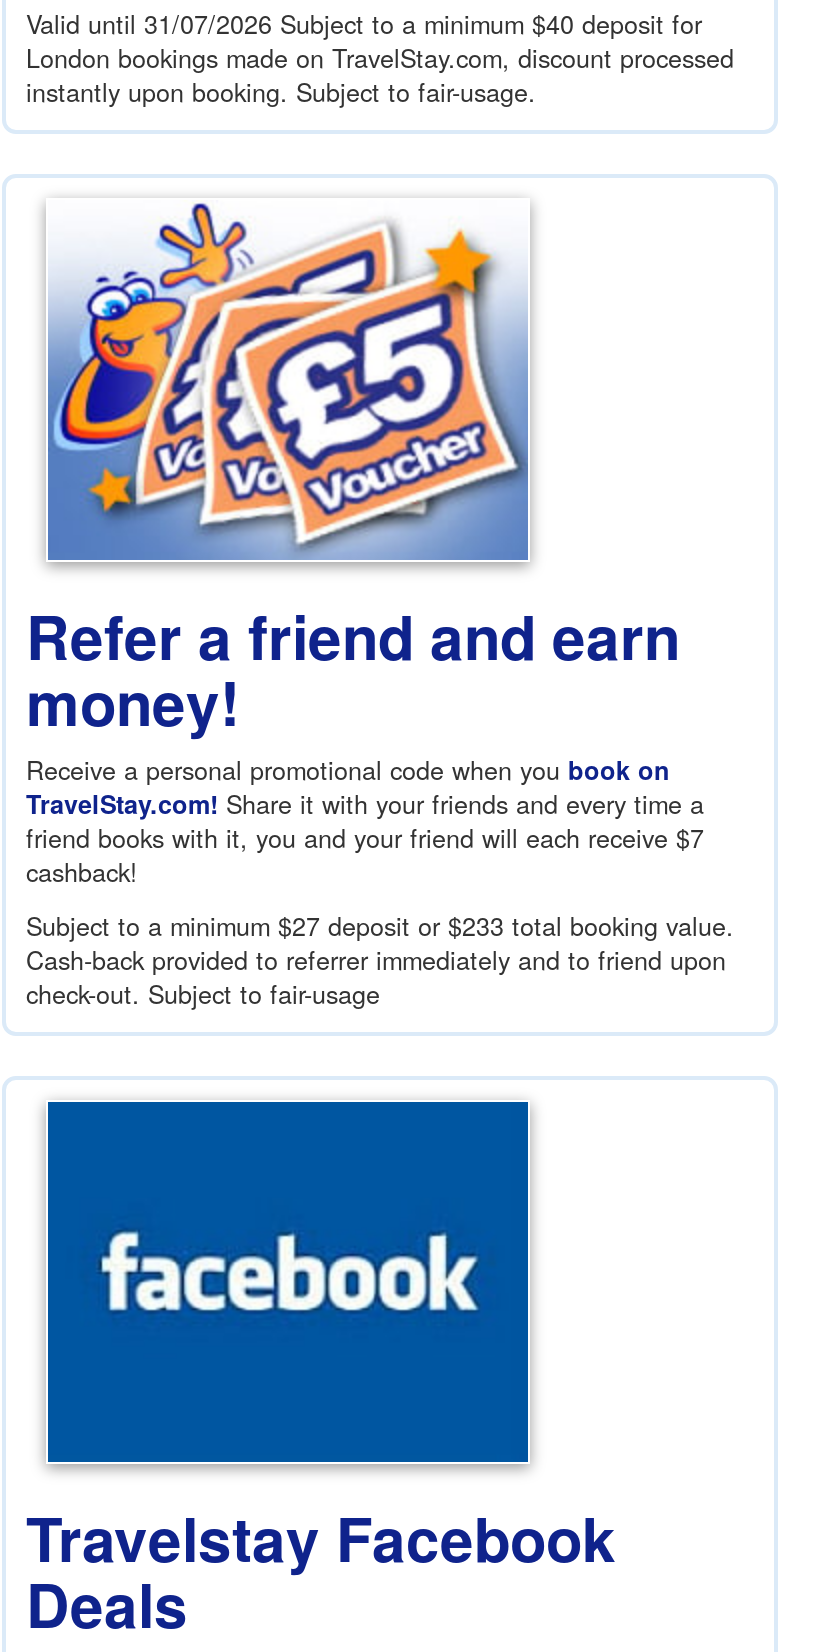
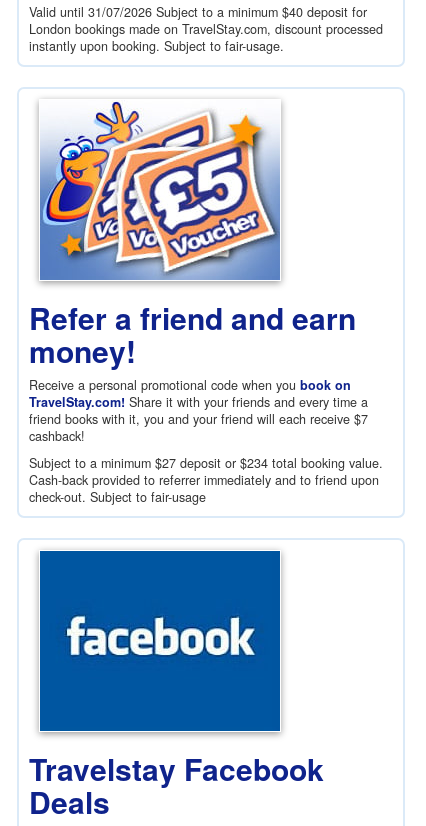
- Subject to a minimum $27 deposit or $233 total booking value.
+ Subject to a minimum $27 deposit or $234 total booking value.
